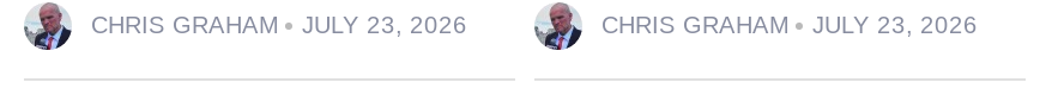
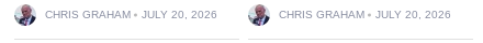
- CHRIS GRAHAM JULY 23, 2026
+ CHRIS GRAHAM JULY 20, 2026

- CHRIS GRAHAM JULY 23, 2026
+ CHRIS GRAHAM JULY 20, 2026
